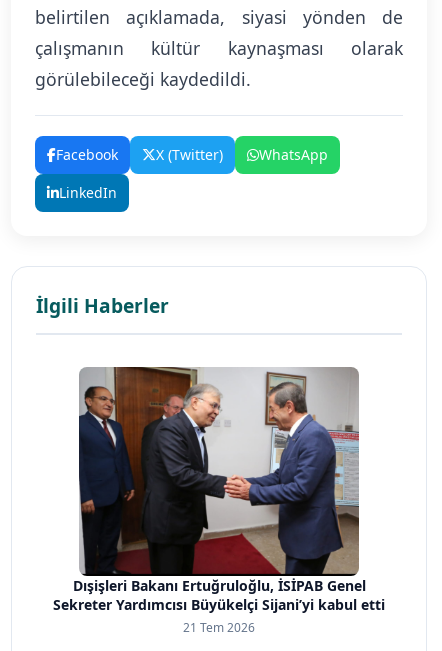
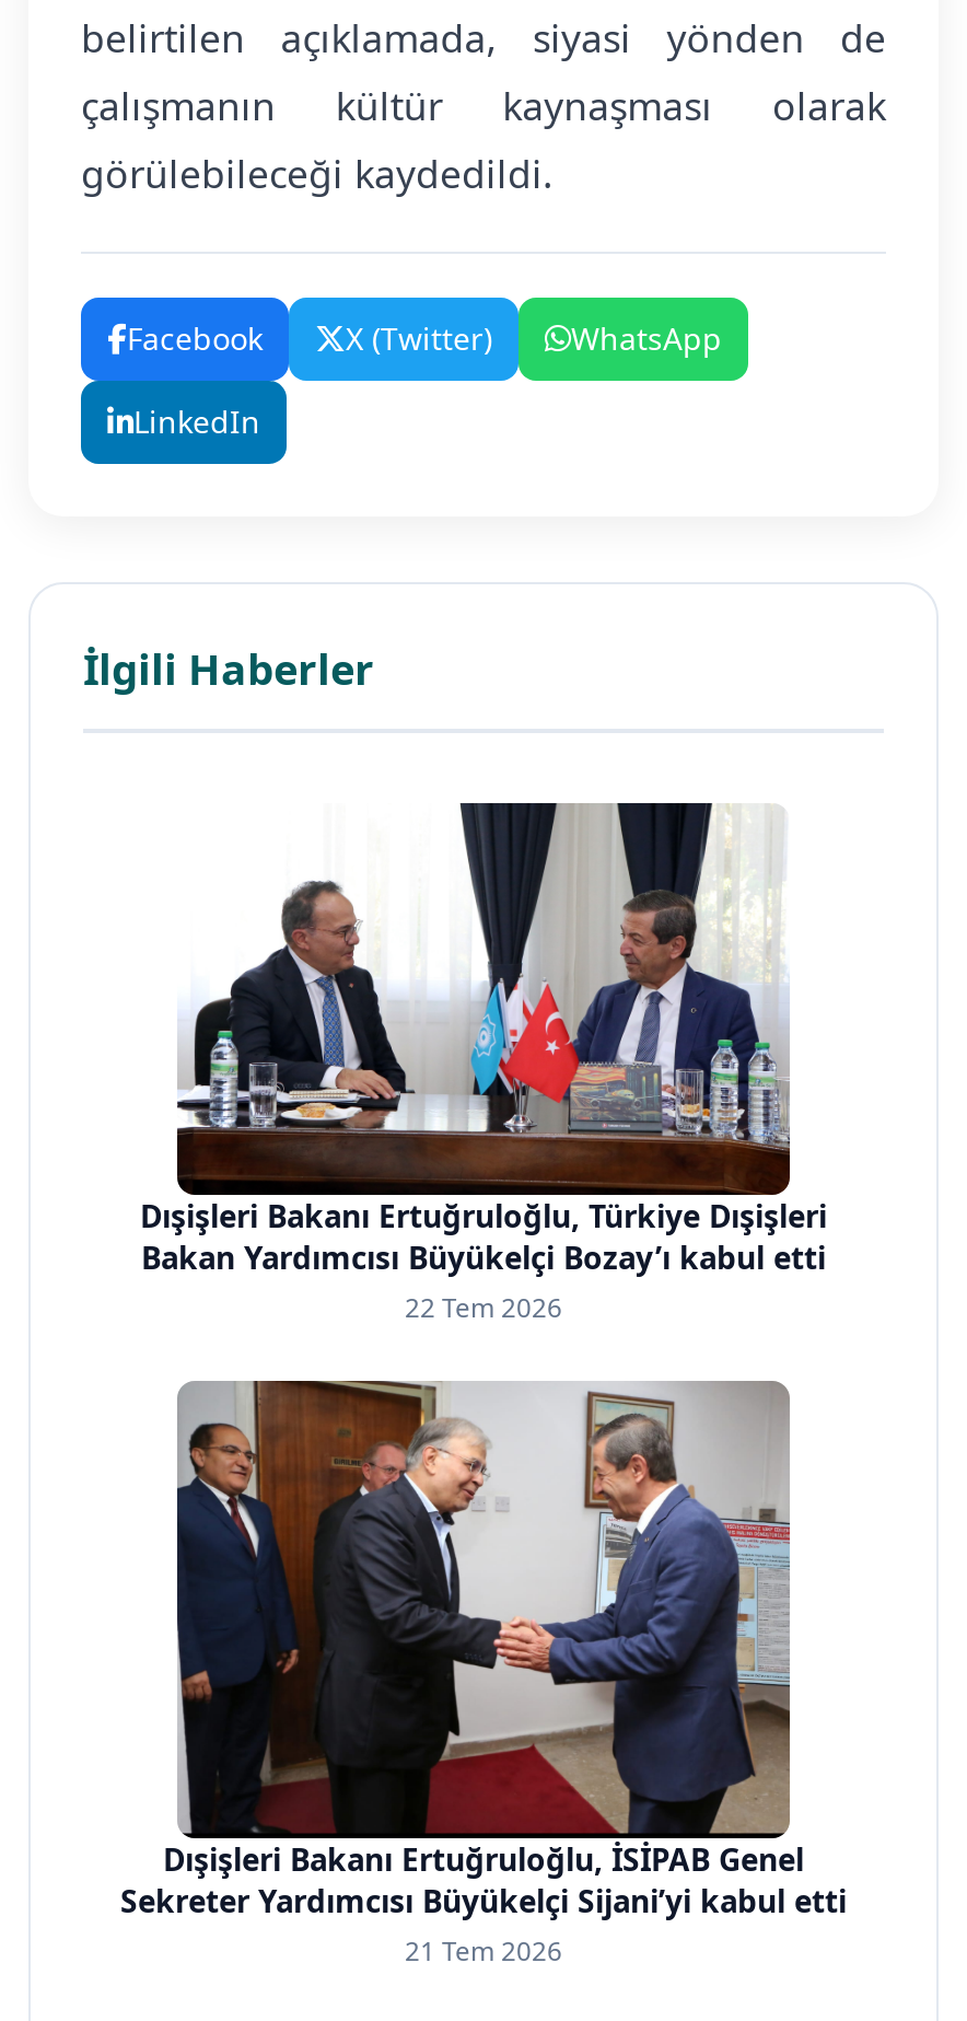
+ [image]
+ Dışişleri Bakanı Ertuğruloğlu, Türkiye Dışişleri
+ Bakan Yardımcısı Büyükelçi Bozay’ı kabul etti
+ 22 Tem 2026
